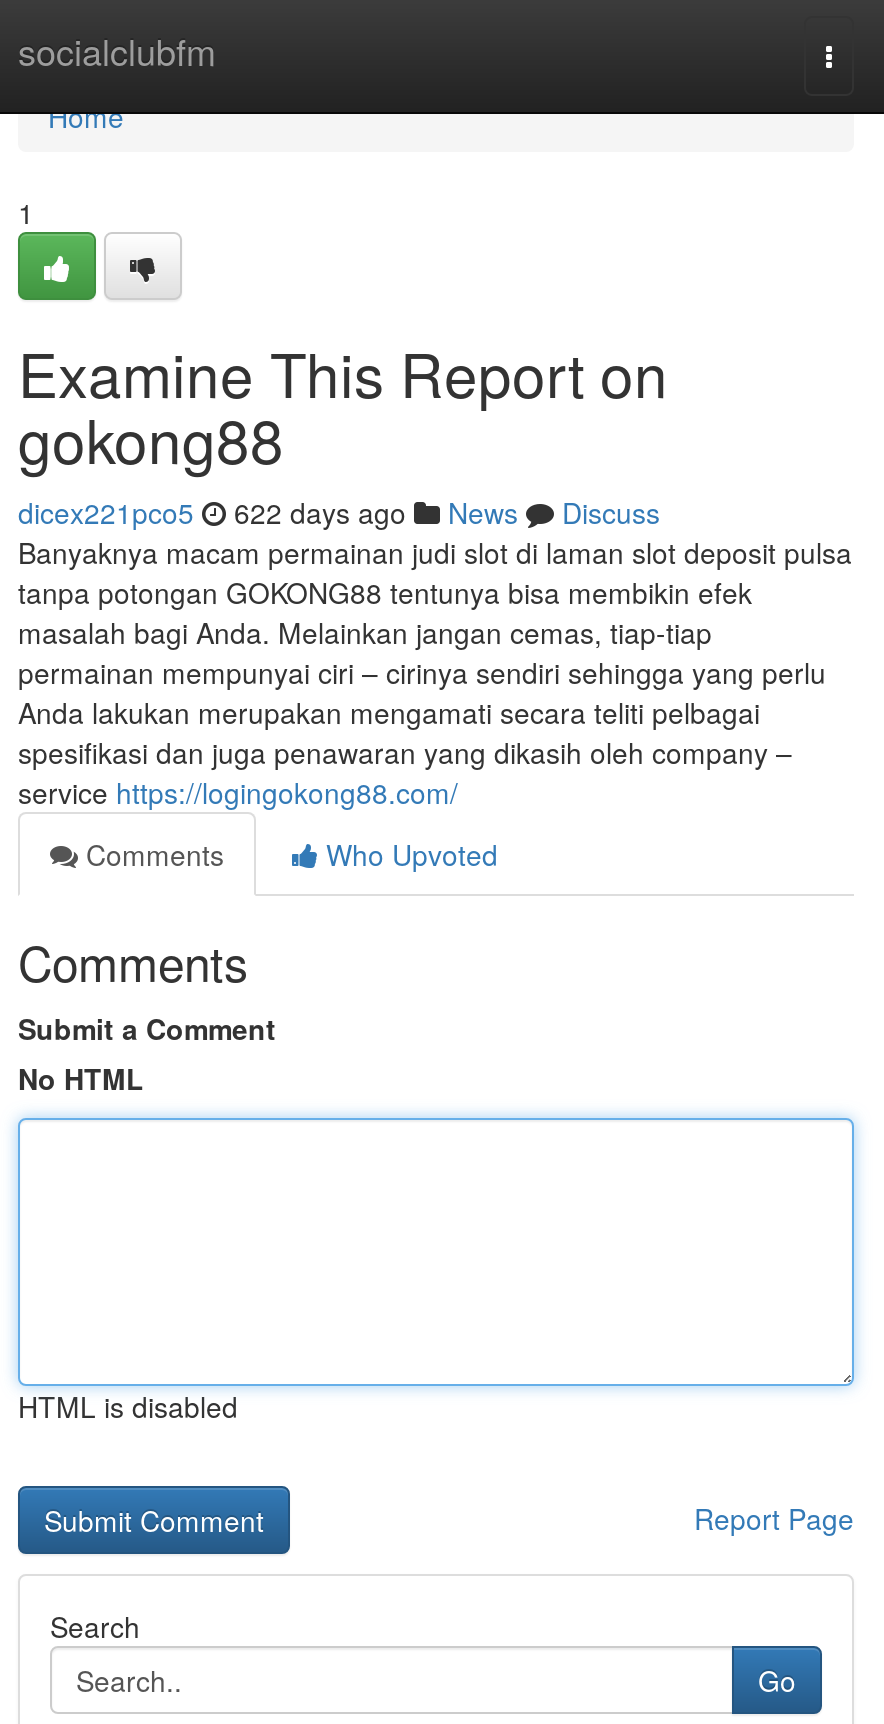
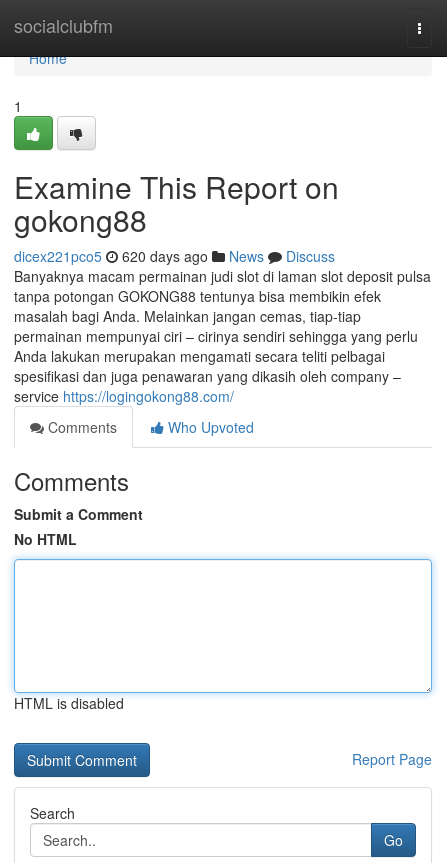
- dicex221pco5 622 days ago News Discuss
+ dicex221pco5 620 days ago News Discuss
